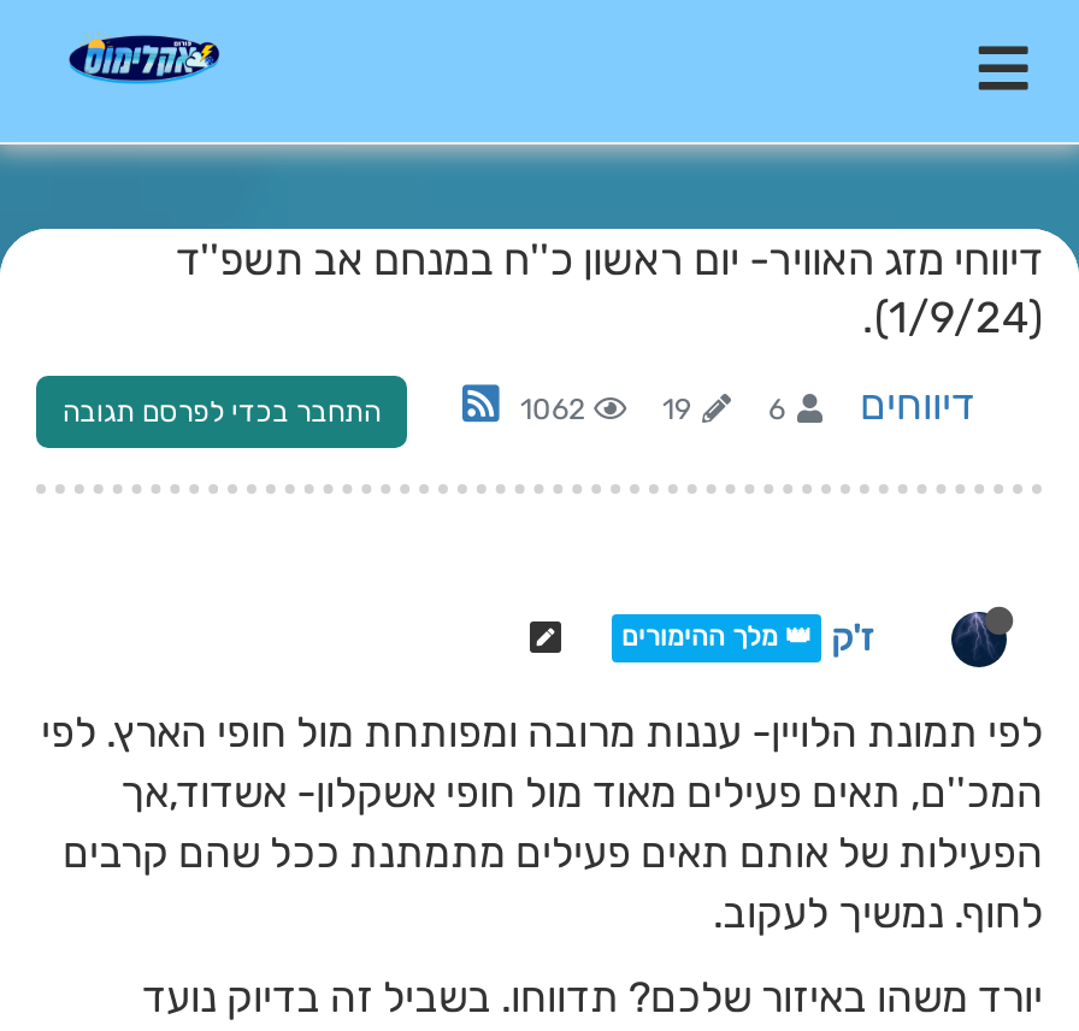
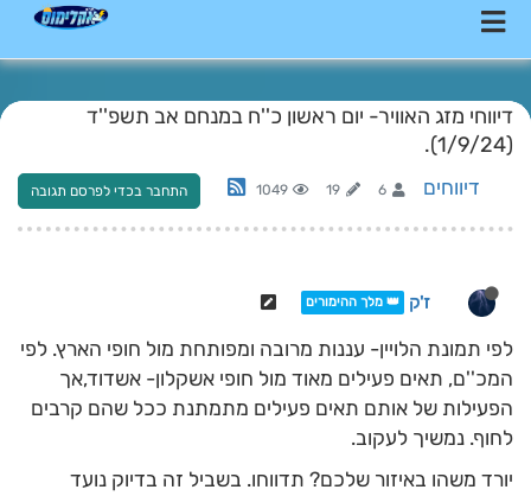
- 1062
+ 1049
